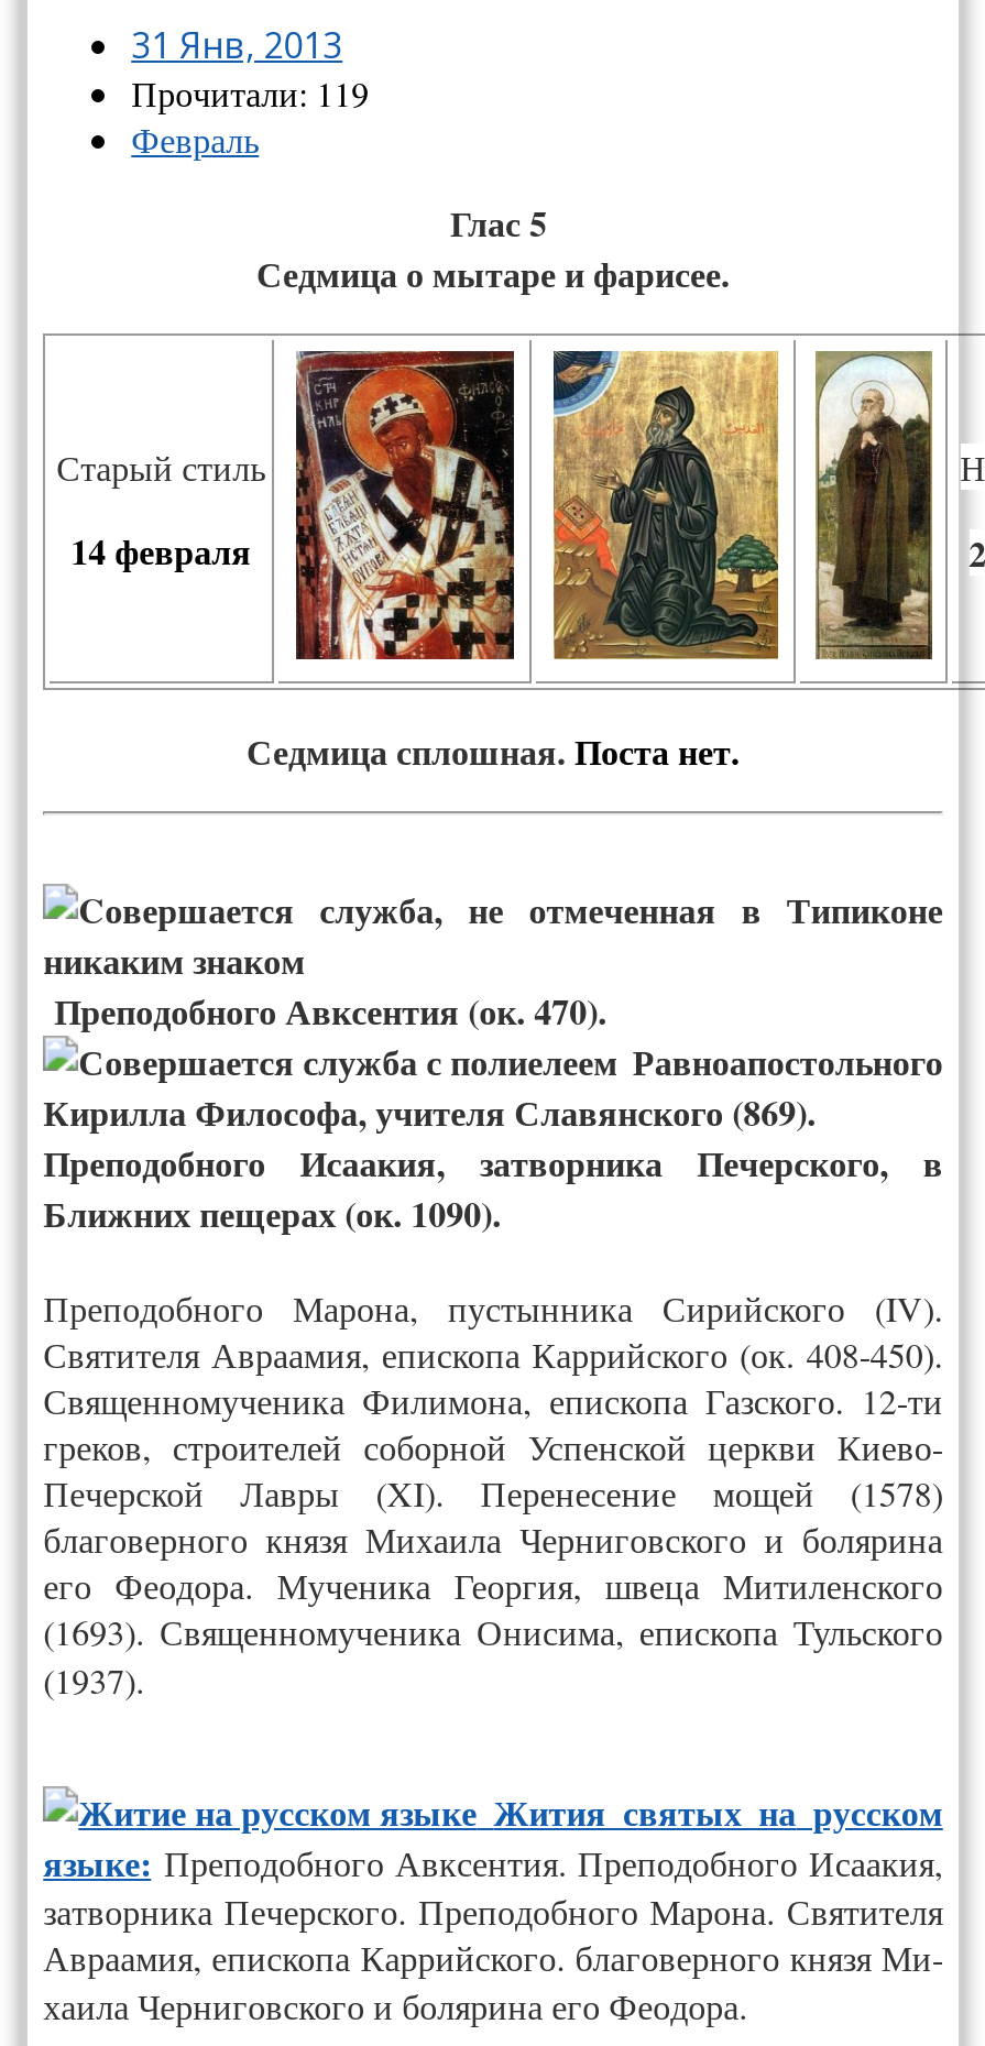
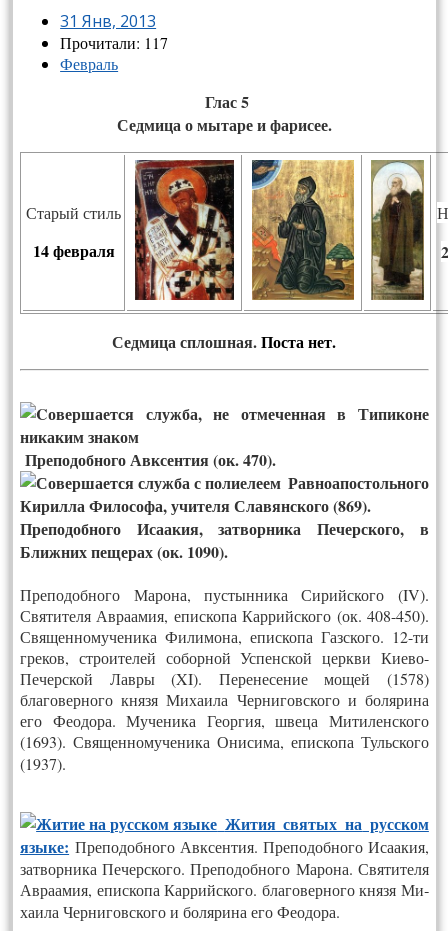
- Прочитали: 119
+ Прочитали: 117
